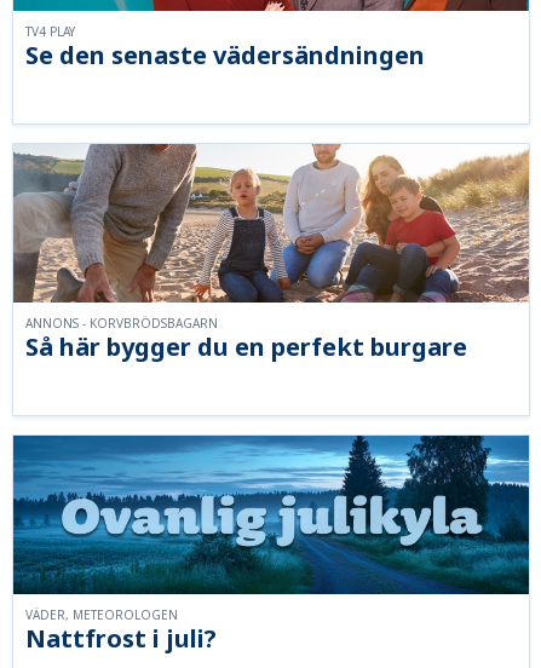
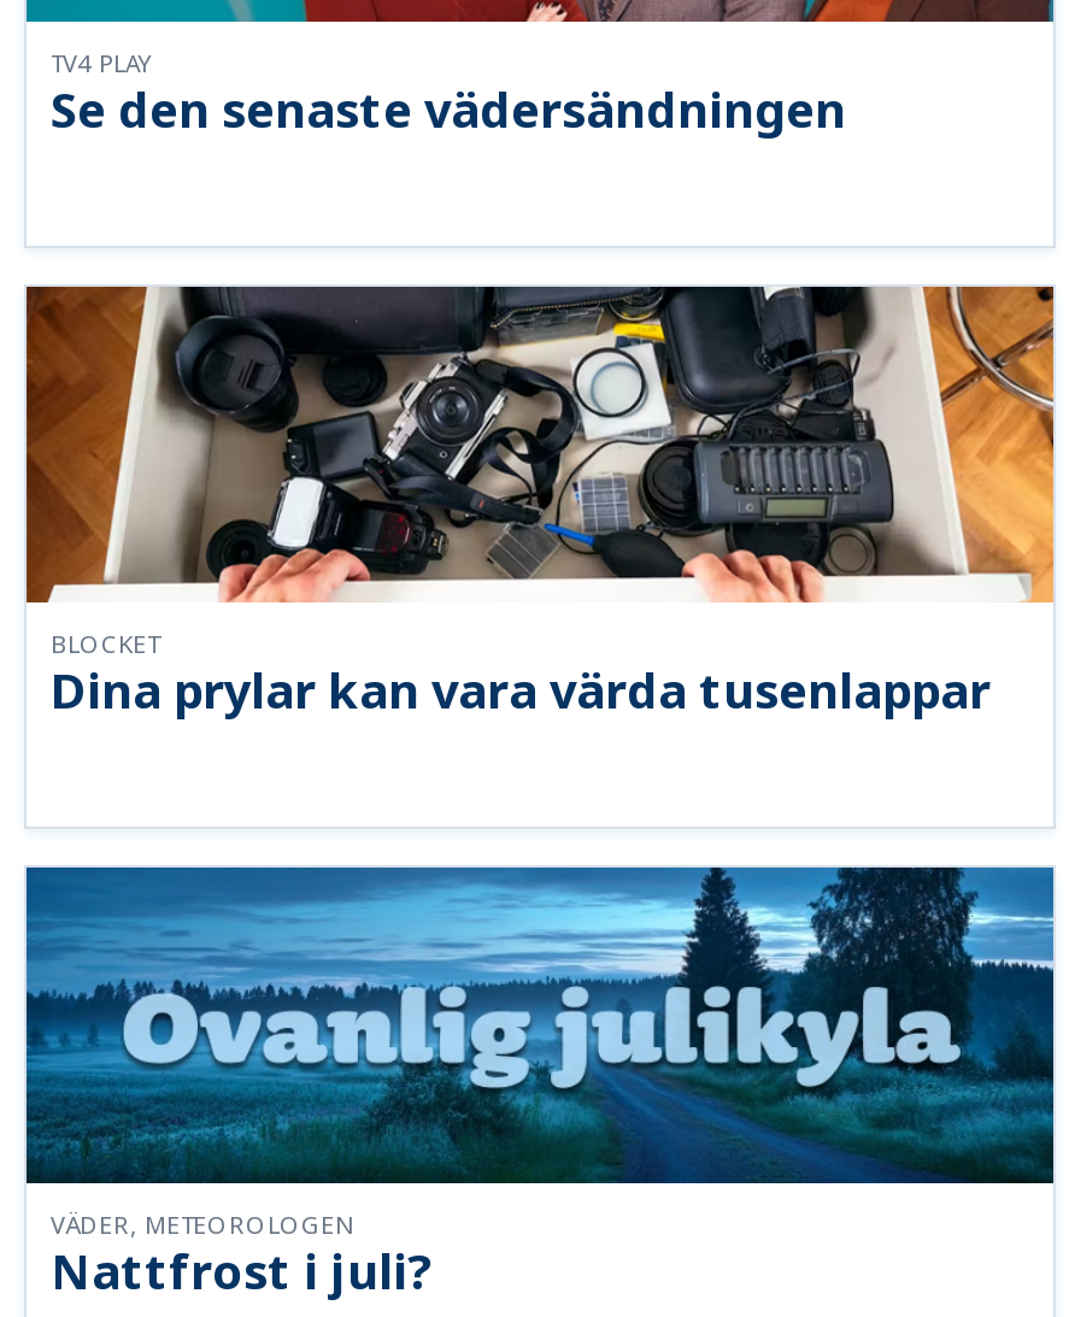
- [image]
- ANNONS - KORVBRÖDSBAGARN
+ [image]
+ BLOCKET

- Så här bygger du en perfekt burgare
+ Dina prylar kan vara värda tusenlappar
